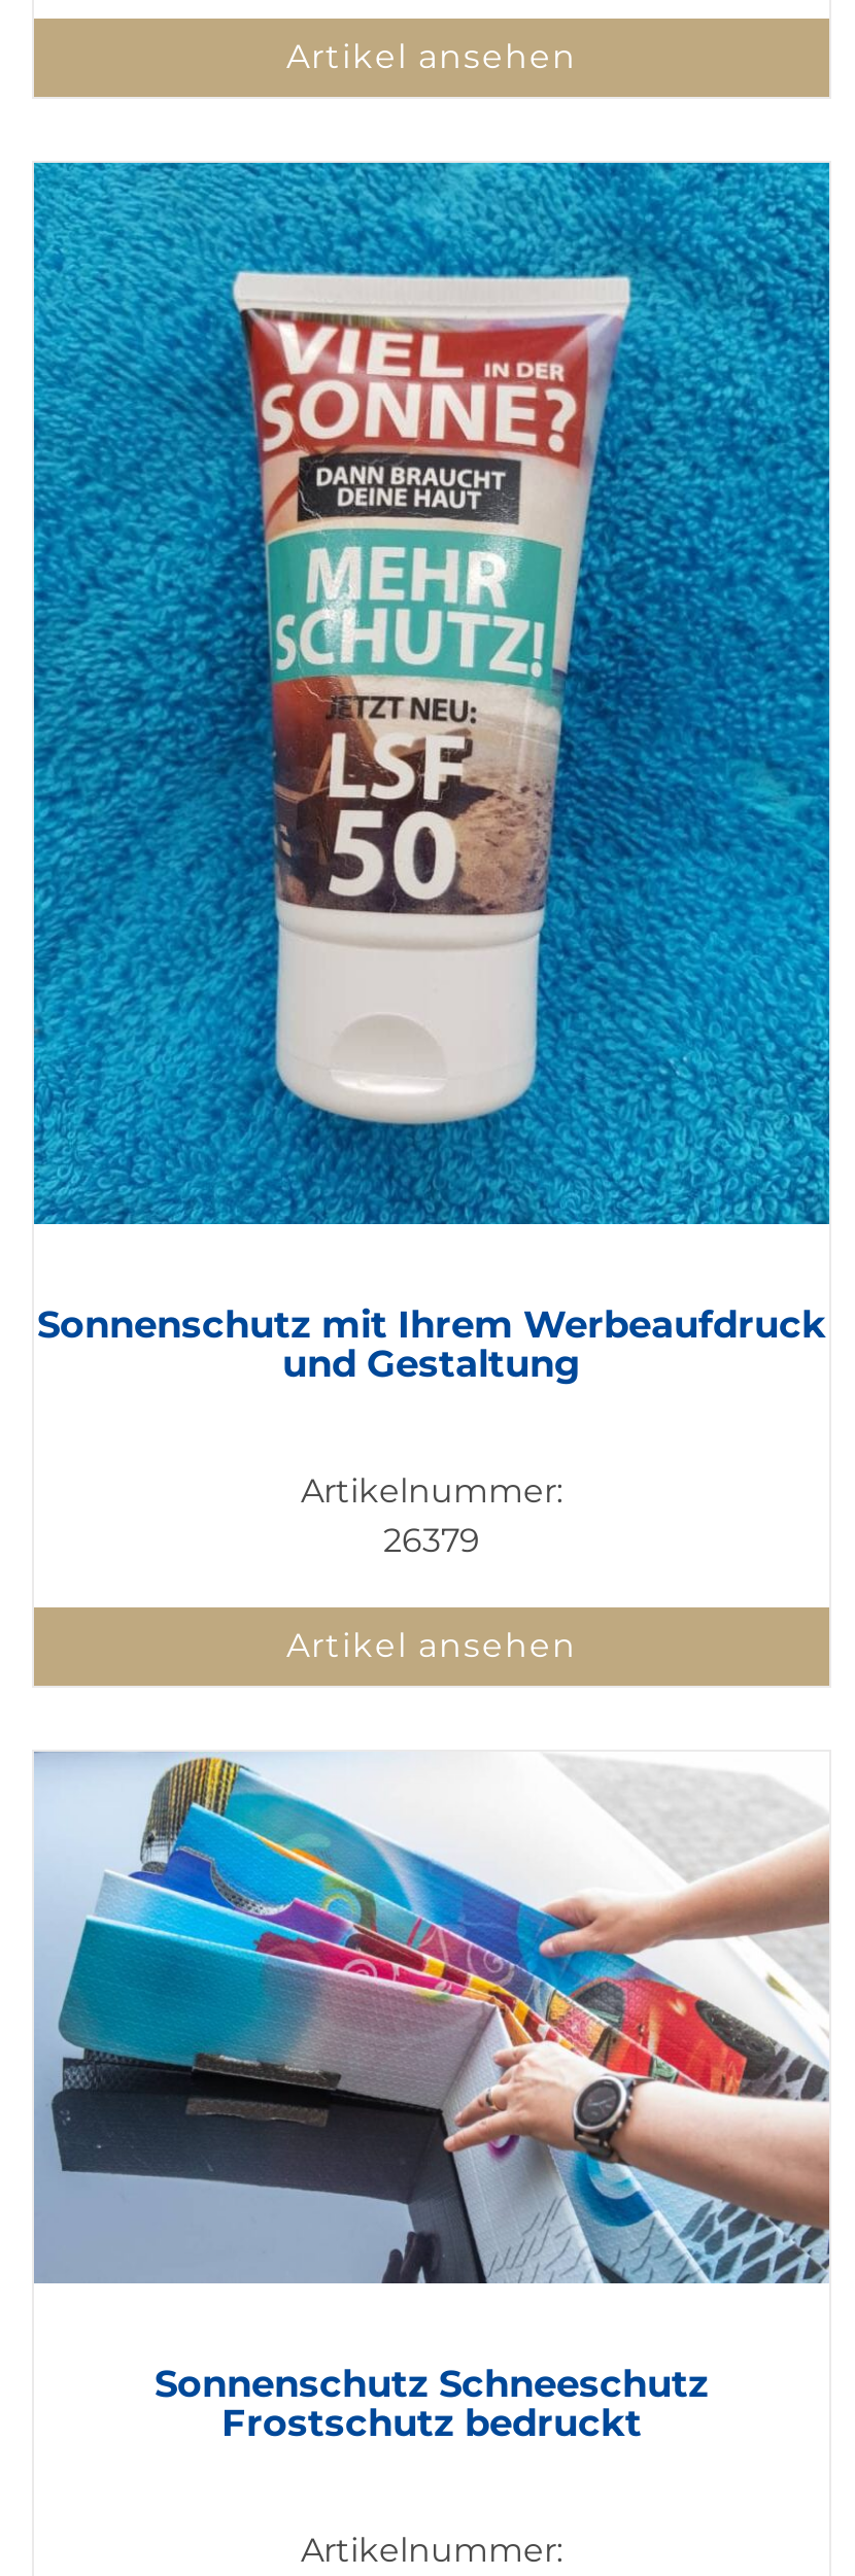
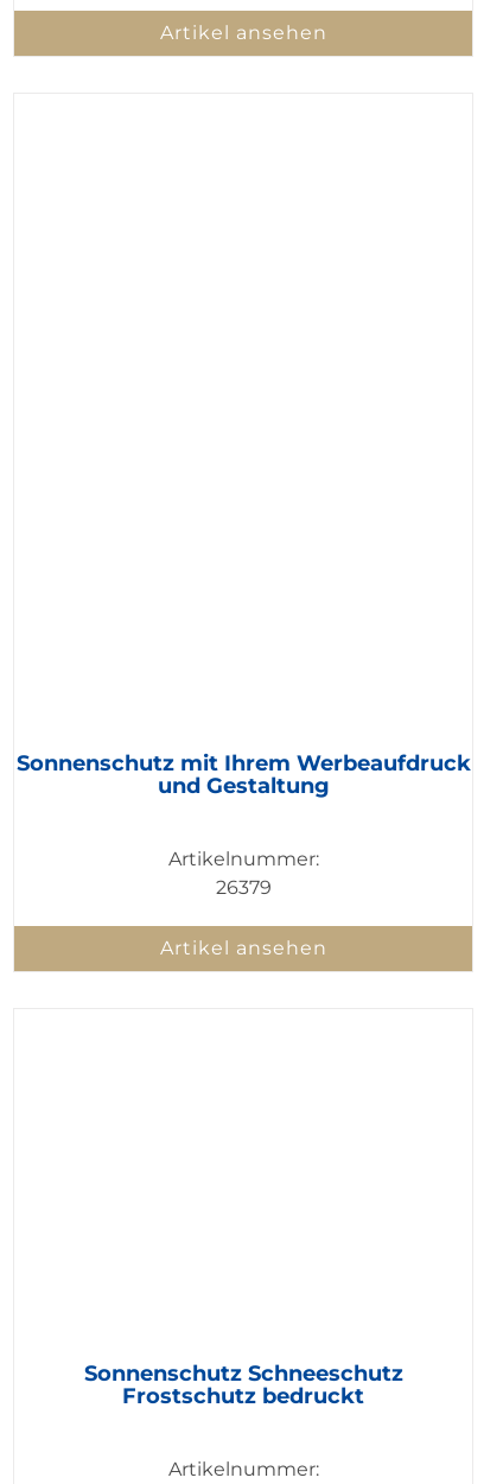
- [image]

- [image]
